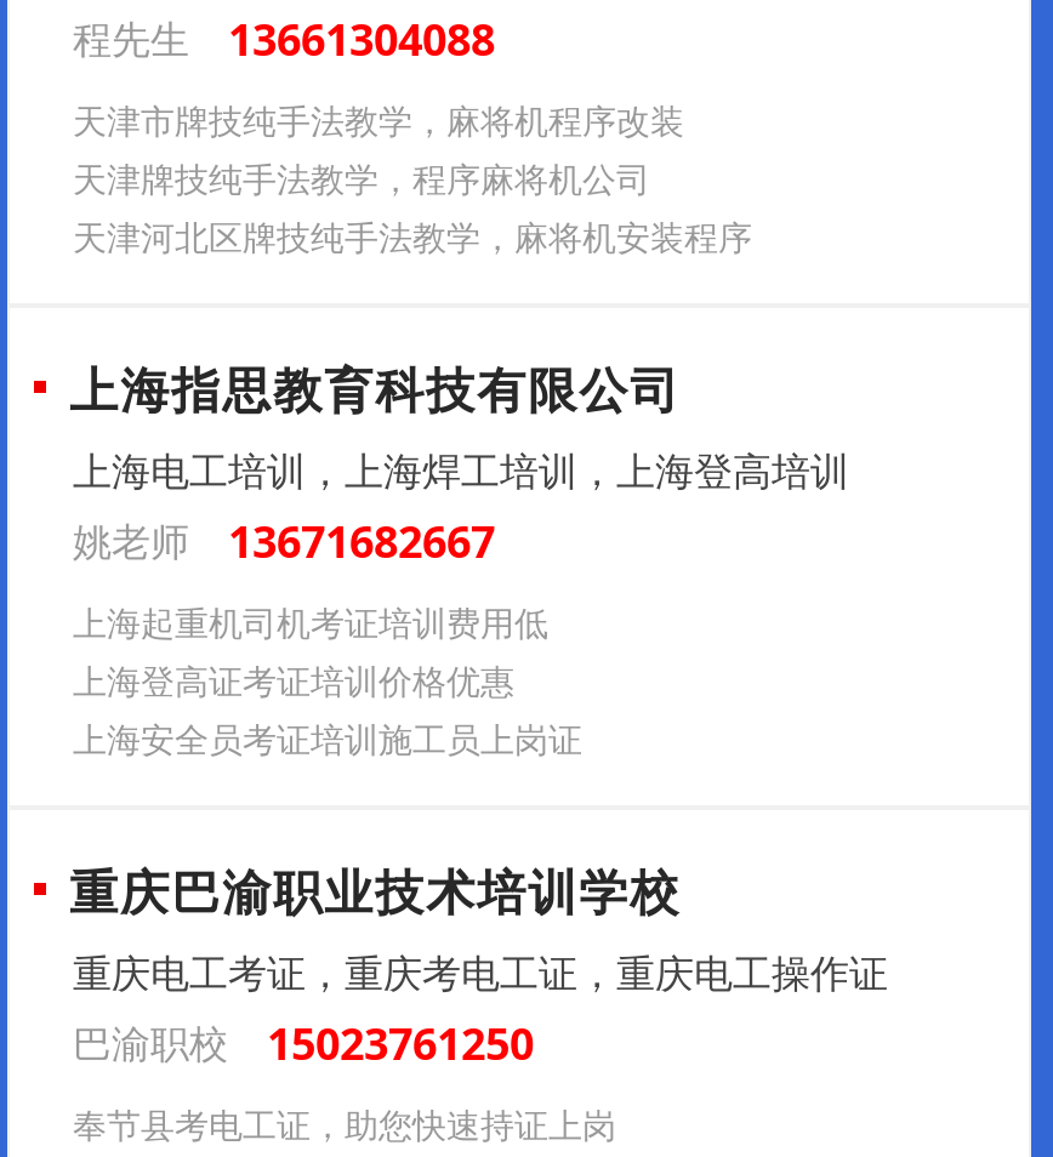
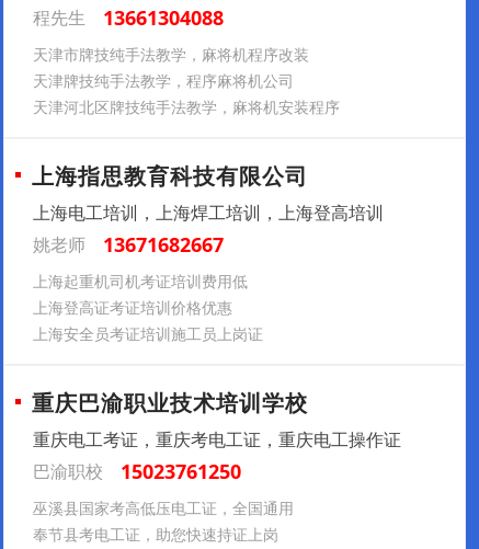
+ 巫溪县国家考高低压电工证，全国通用
